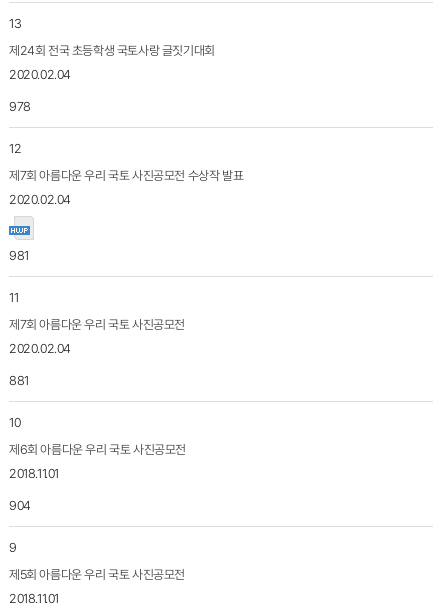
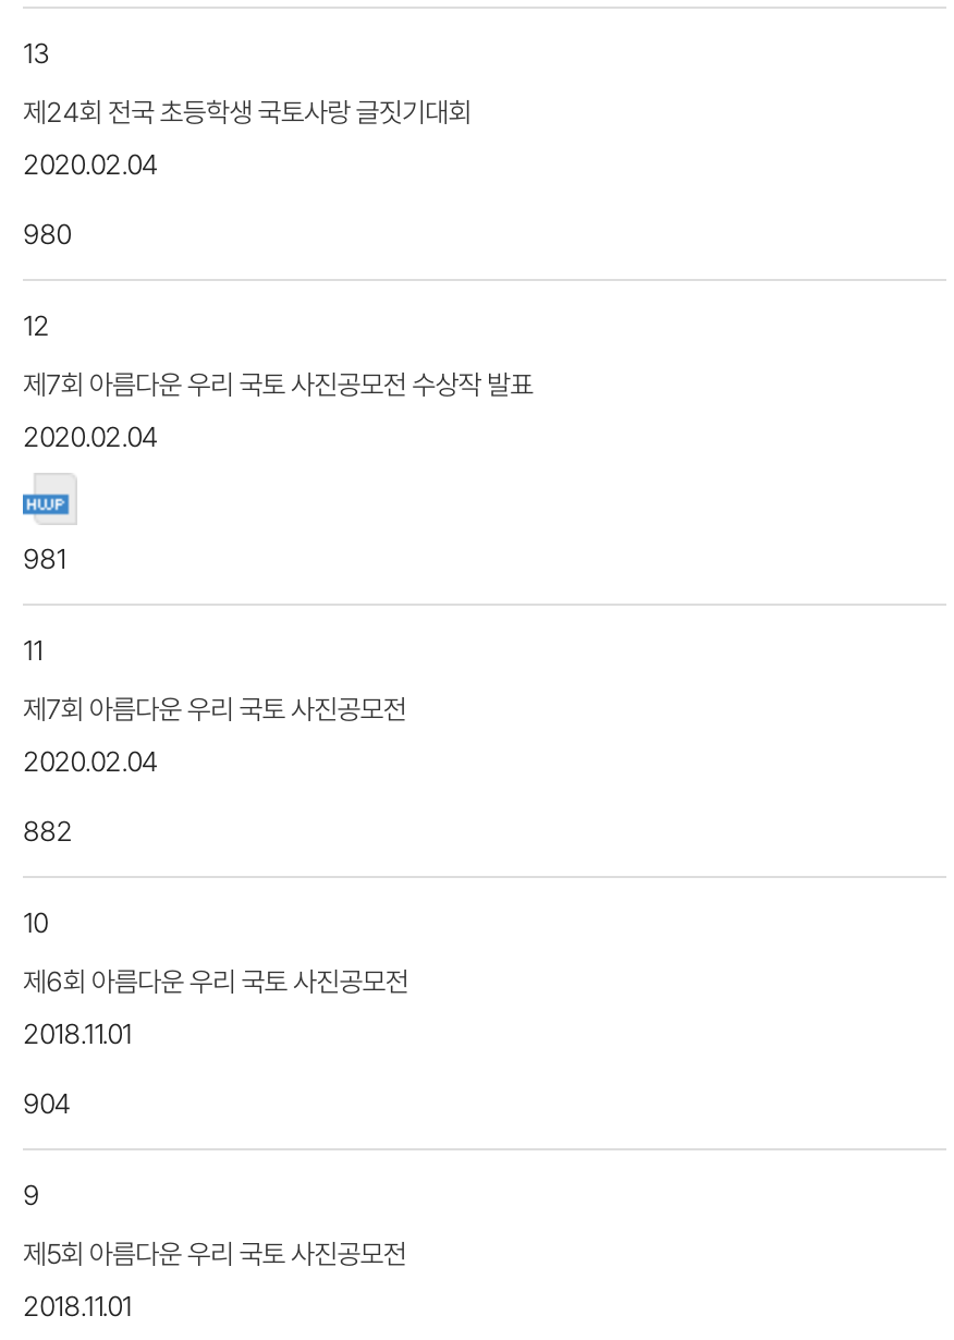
- 978
+ 980

- 881
+ 882
